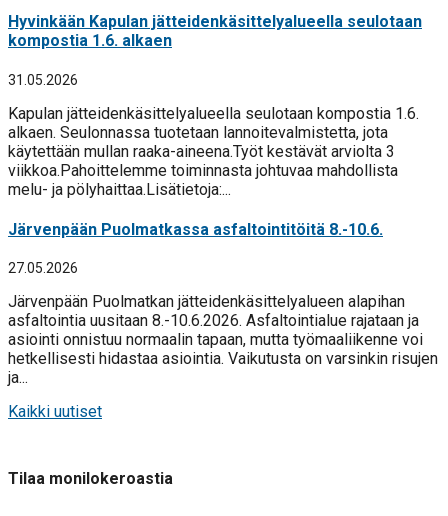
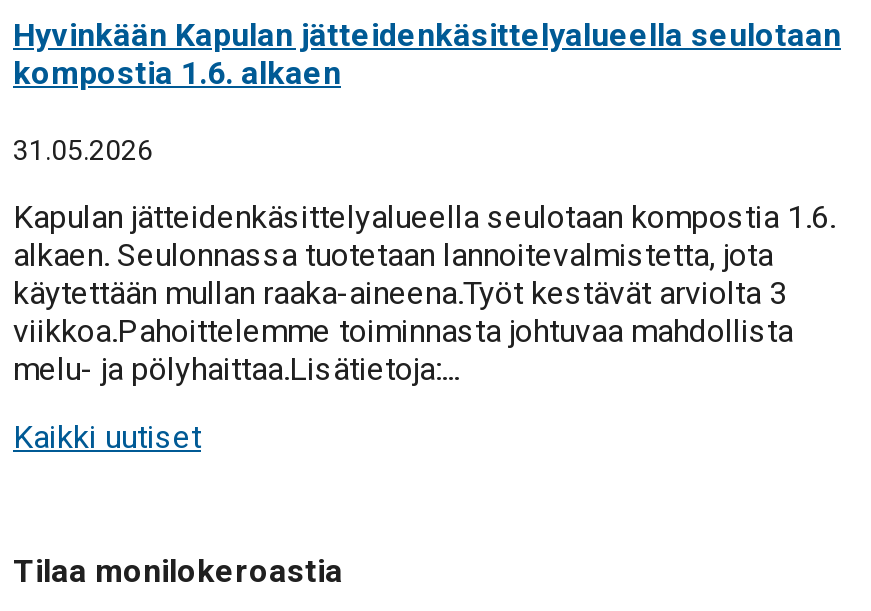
- Järvenpään Puolmatkassa asfaltointitöitä 8.-10.6.
- 27.05.2026
- Järvenpään Puolmatkan jätteidenkäsittelyalueen alapihan
- asfaltointia uusitaan 8.-10.6.2026. Asfaltointialue rajataan ja
- asiointi onnistuu normaalin tapaan, mutta työmaaliikenne voi
- hetkellisesti hidastaa asiointia. Vaikutusta on varsinkin risujen
- ja...
